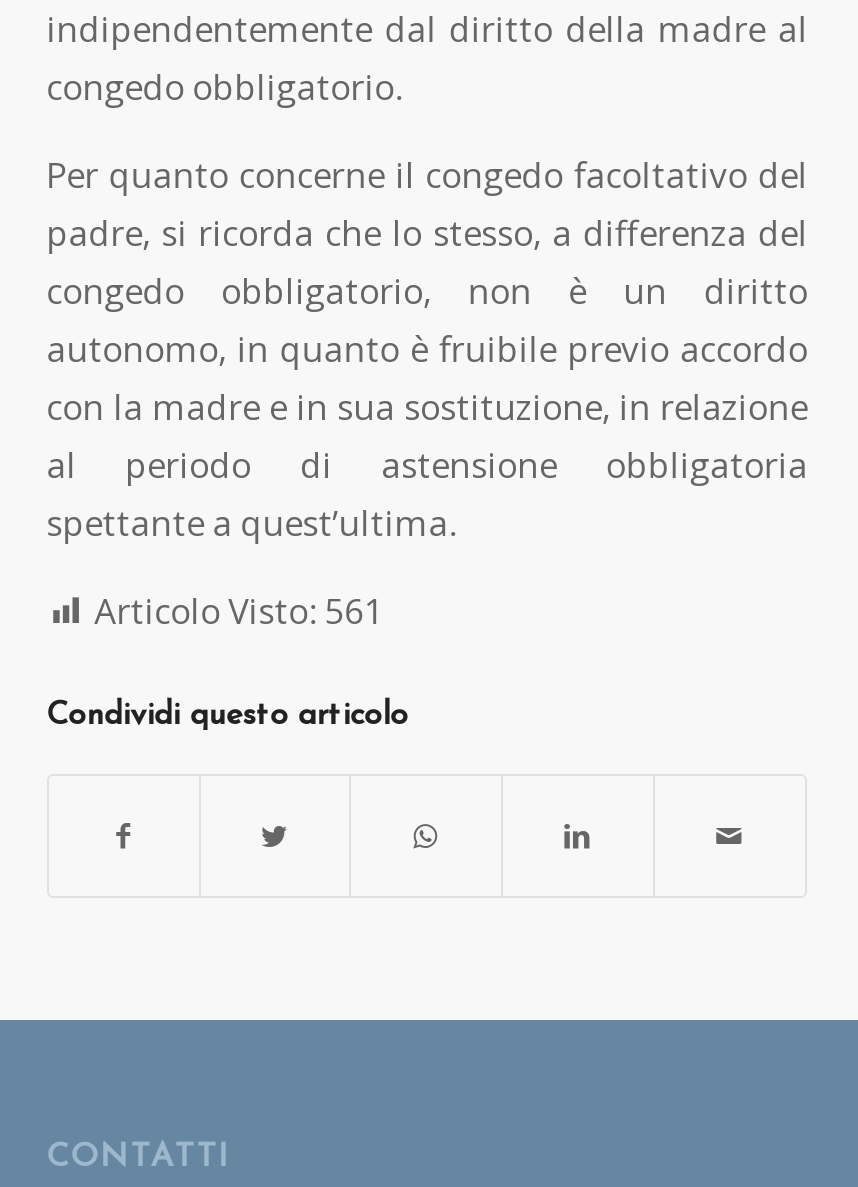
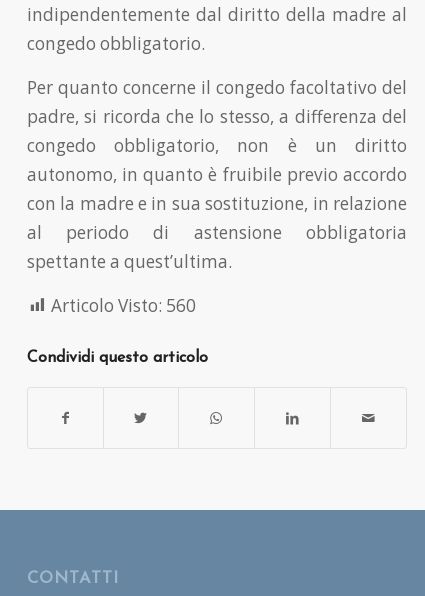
- Articolo Visto: 561
+ Articolo Visto: 560
